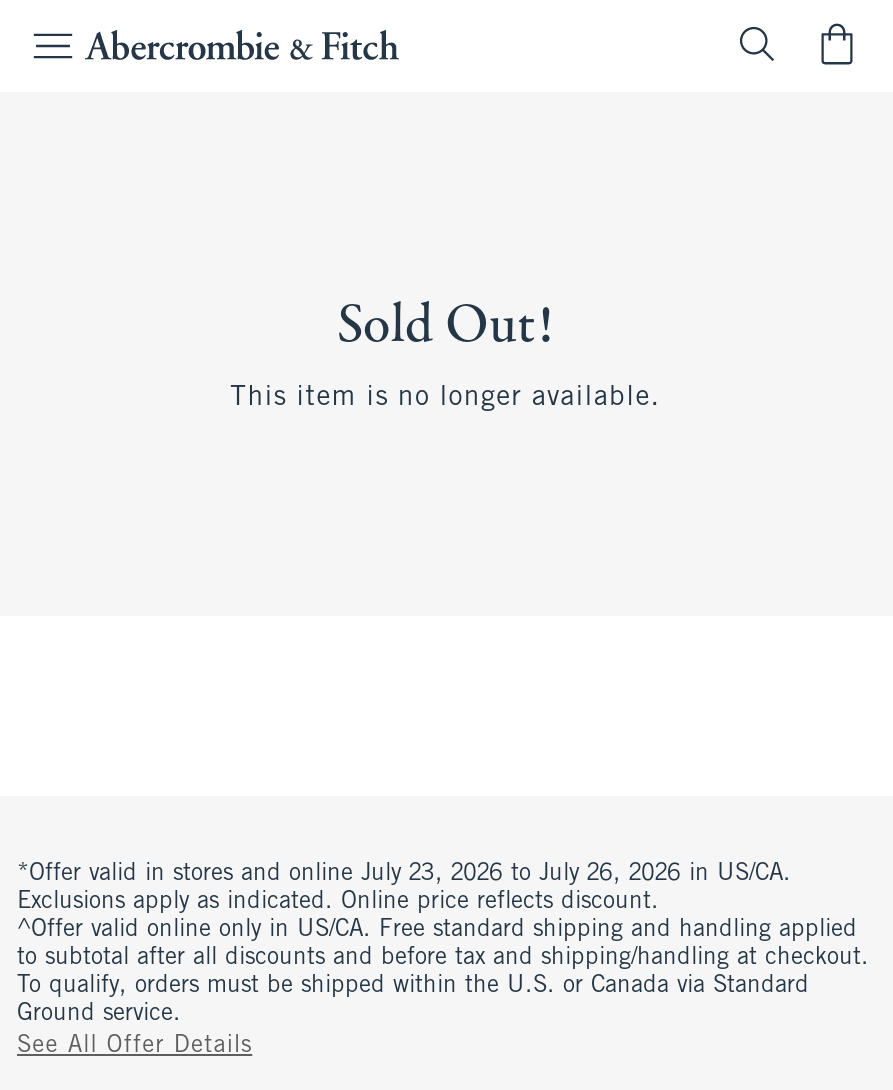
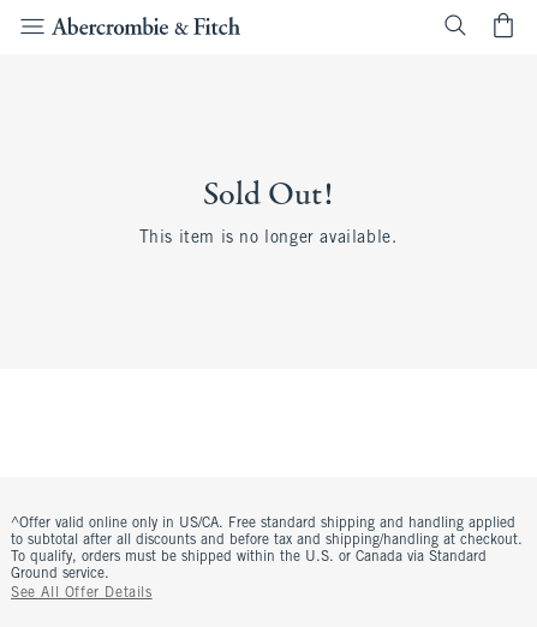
- *Offer valid in stores and online July 23, 2026 to July 26, 2026 in US/CA.
- Exclusions apply as indicated. Online price reflects discount.
